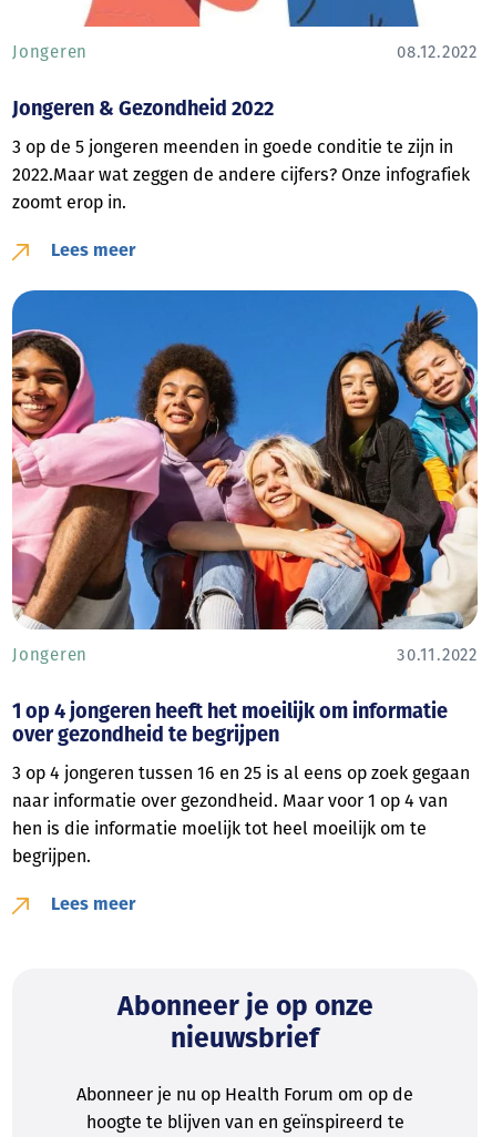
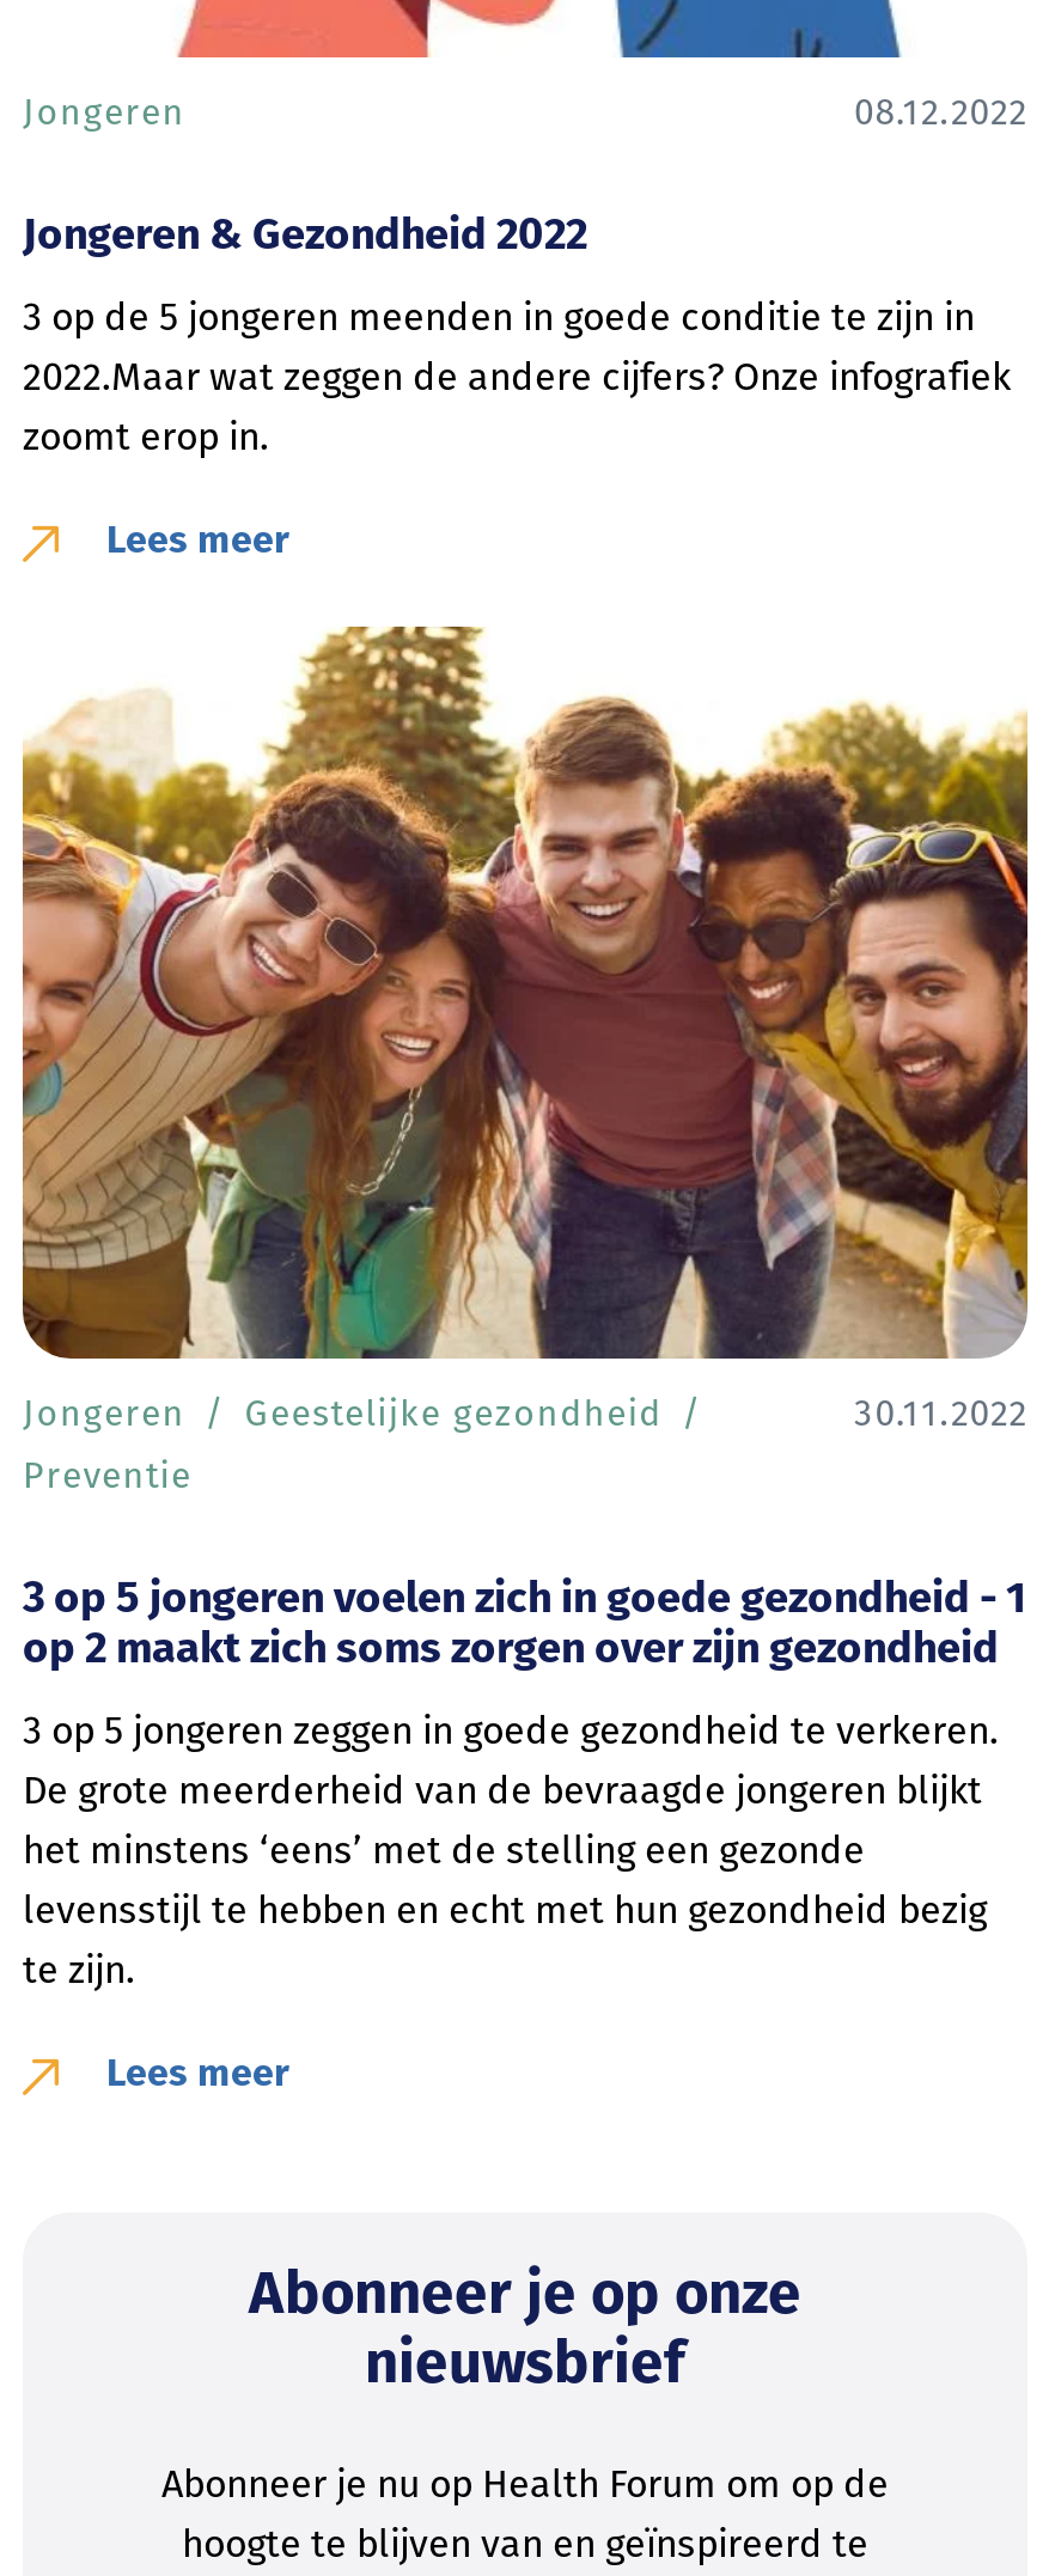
- [image]
+ [image]

+ Geestelijke gezondheid
+ Preventie

- 1 op 4 jongeren heeft het moeilijk om informatie
- over gezondheid te begrijpen
+ 3 op 5 jongeren voelen zich in goede gezondheid - 1
+ op 2 maakt zich soms zorgen over zijn gezondheid

- 3 op 4 jongeren tussen 16 en 25 is al eens op zoek gegaan
- naar informatie over gezondheid. Maar voor 1 op 4 van
- hen is die informatie moelijk tot heel moeilijk om te
- begrijpen.
+ 3 op 5 jongeren zeggen in goede gezondheid te verkeren.
+ De grote meerderheid van de bevraagde jongeren blijkt
+ het minstens ‘eens’ met de stelling een gezonde
+ levensstijl te hebben en echt met hun gezondheid bezig
+ te zijn.
